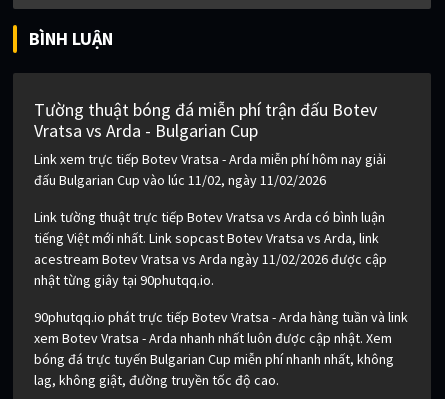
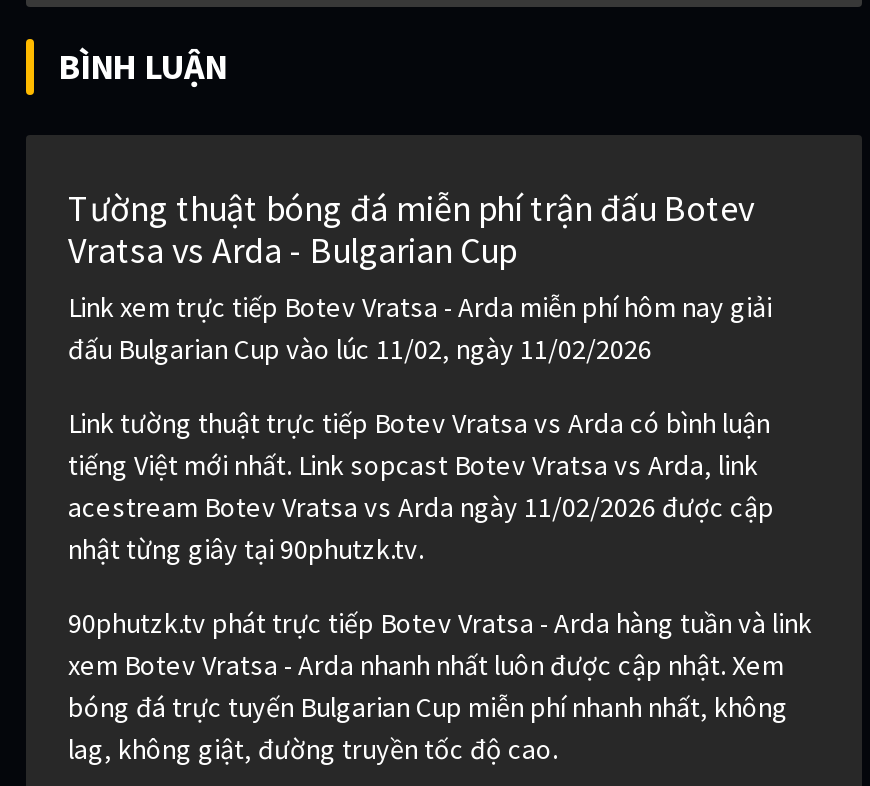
- nhật từng giây tại 90phutqq.io.
+ nhật từng giây tại 90phutzk.tv.

- 90phutqq.io phát trực tiếp Botev Vratsa - Arda hàng tuần và link
+ 90phutzk.tv phát trực tiếp Botev Vratsa - Arda hàng tuần và link
